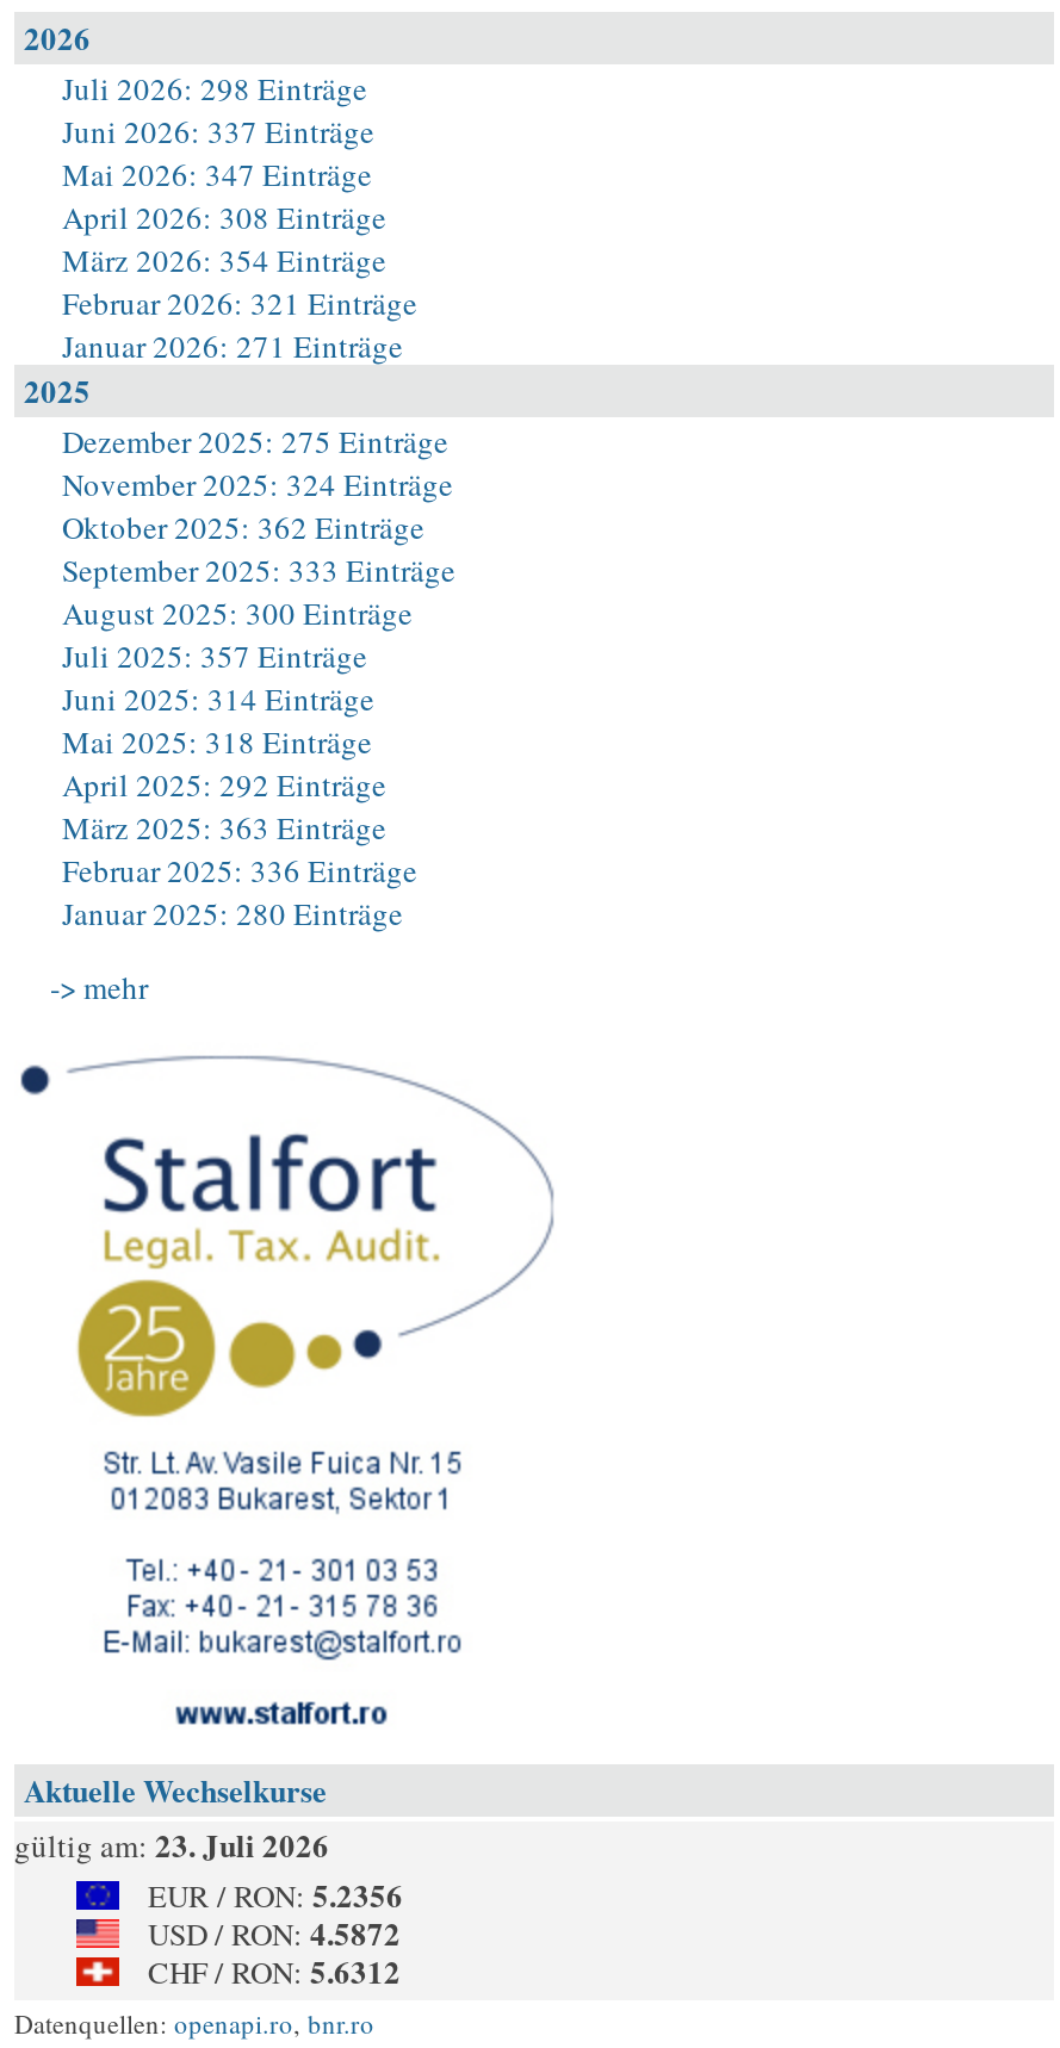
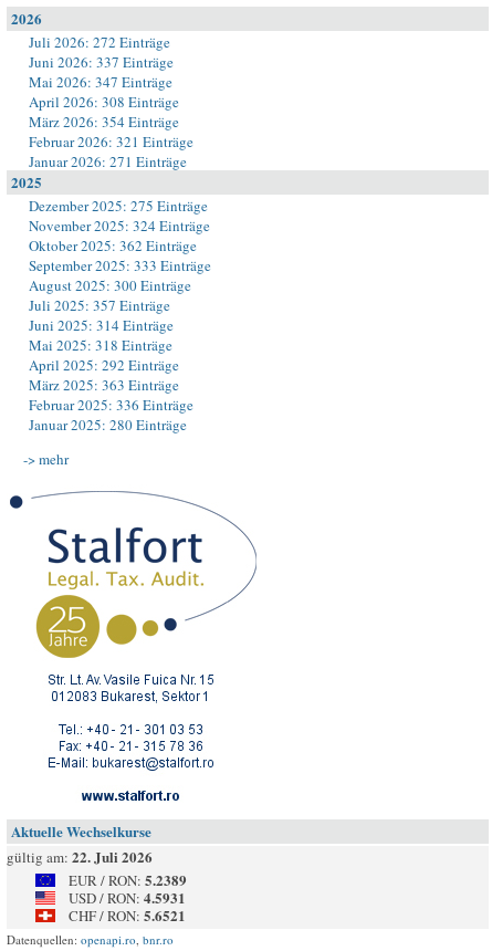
- Juli 2026: 298 Einträge
+ Juli 2026: 272 Einträge

- gültig am: 23. Juli 2026
+ gültig am: 22. Juli 2026

- EUR / RON: 5.2356
+ EUR / RON: 5.2389

- USD / RON: 4.5872
+ USD / RON: 4.5931

- CHF / RON: 5.6312
+ CHF / RON: 5.6521
